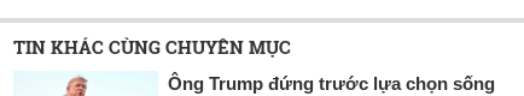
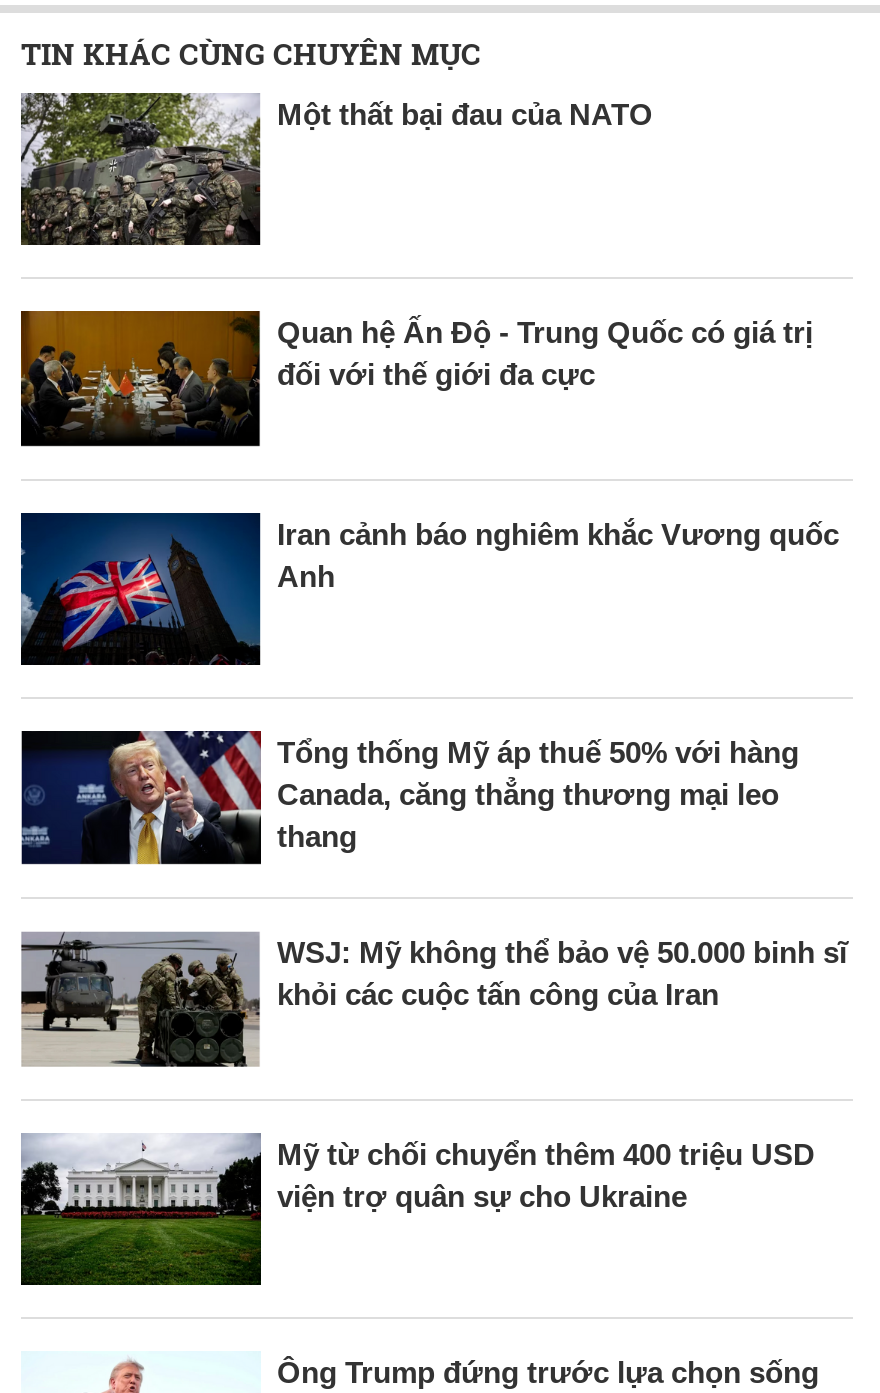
+ [image]
+ Một thất bại đau của NATO

+ [image]
+ Quan hệ Ấn Độ - Trung Quốc có giá trị
+ đối với thế giới đa cực

+ [image]
+ Iran cảnh báo nghiêm khắc Vương quốc
+ Anh

+ [image]
+ Tổng thống Mỹ áp thuế 50% với hàng
+ Canada, căng thẳng thương mại leo
+ thang
+ WSJ: Mỹ không thể bảo vệ 50.000 binh sĩ
+ khỏi các cuộc tấn công của Iran

+ [image]
+ Mỹ từ chối chuyển thêm 400 triệu USD
+ viện trợ quân sự cho Ukraine

+ [image]
